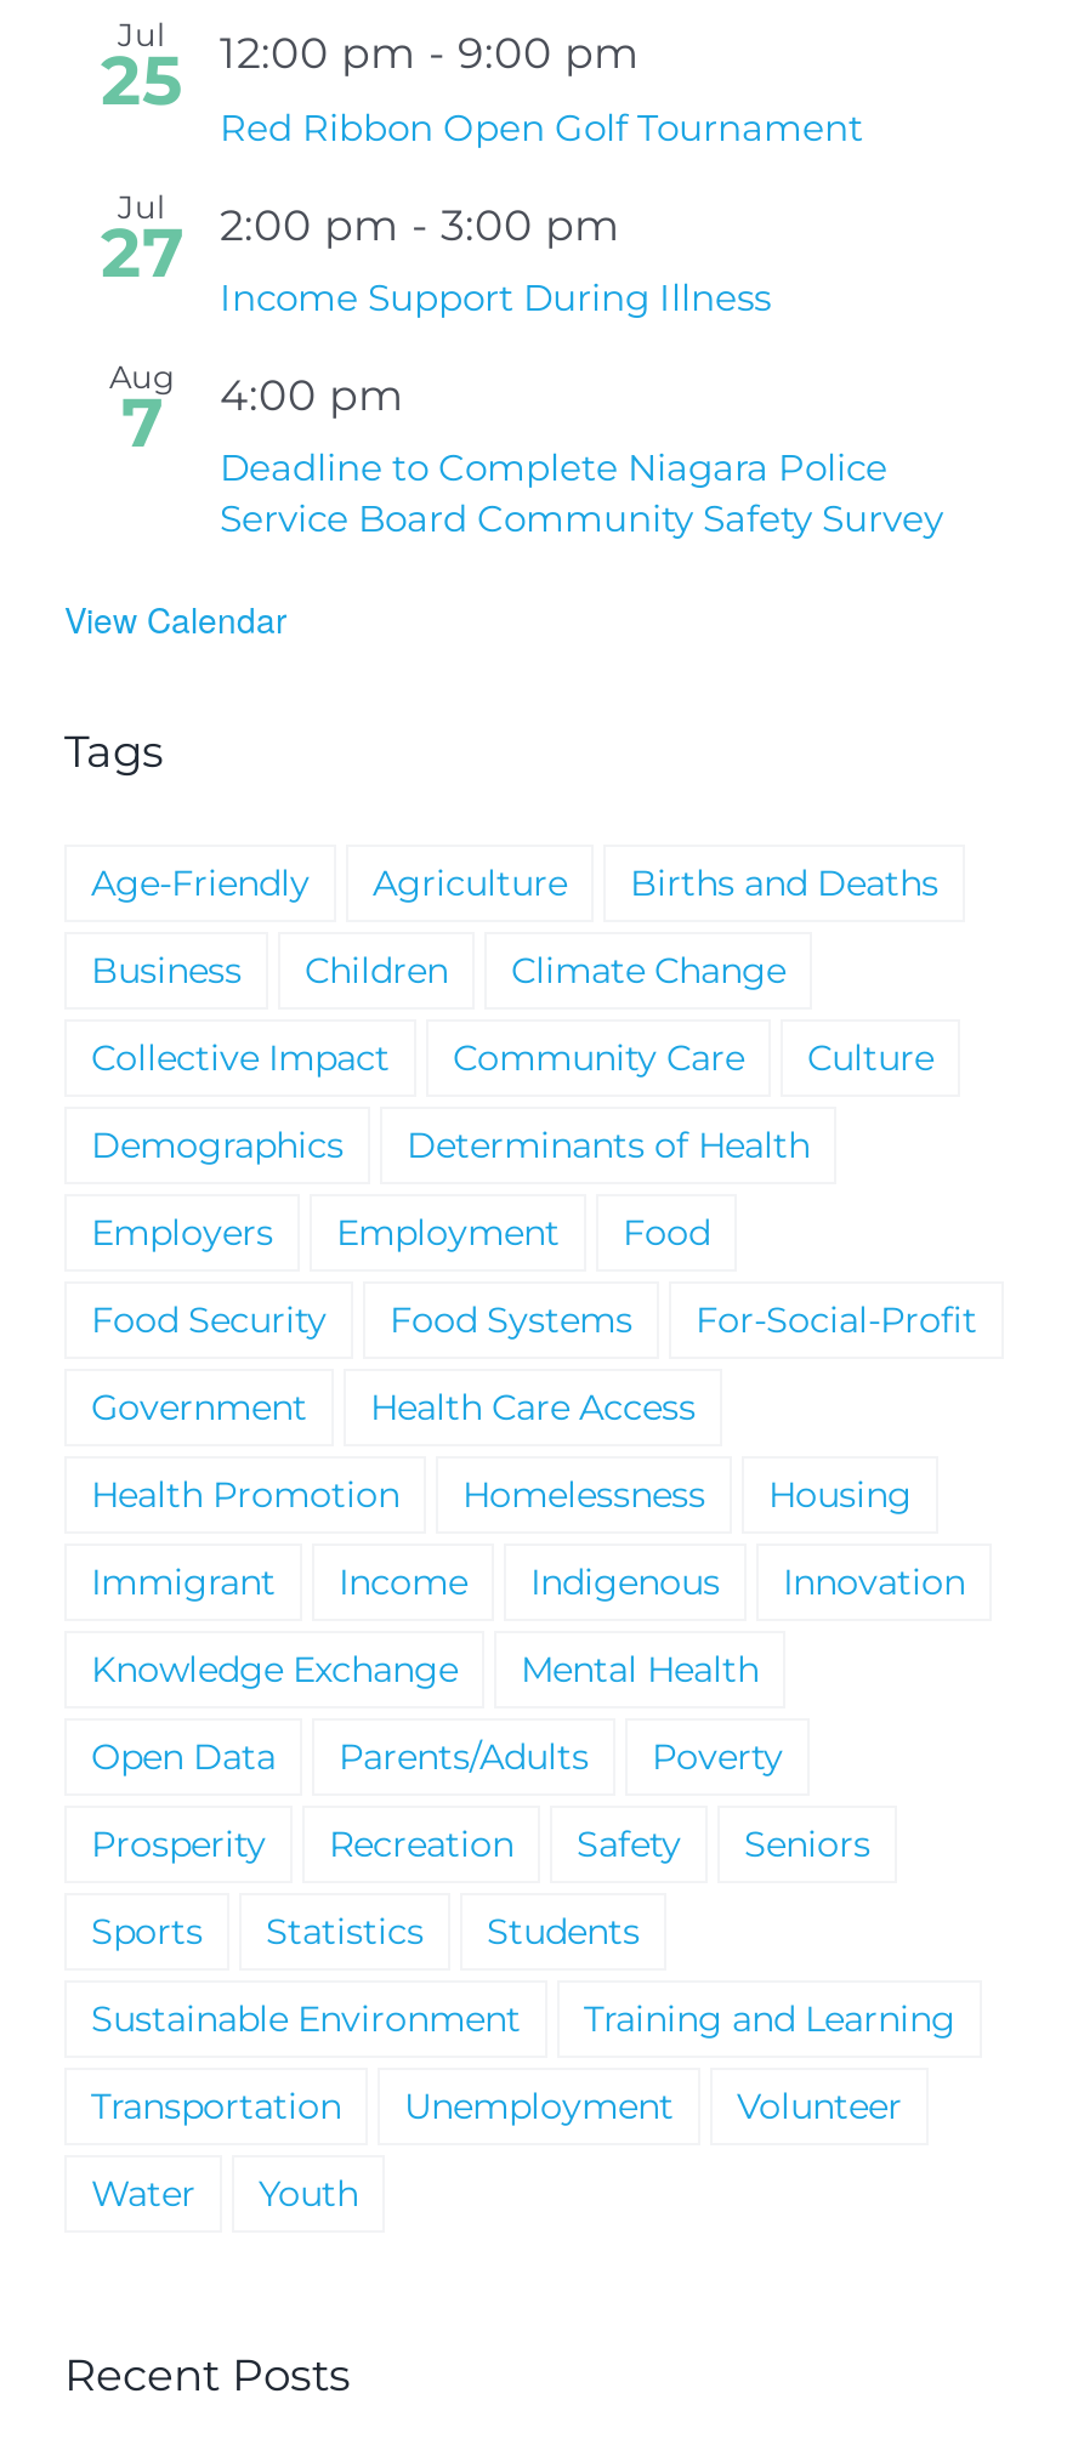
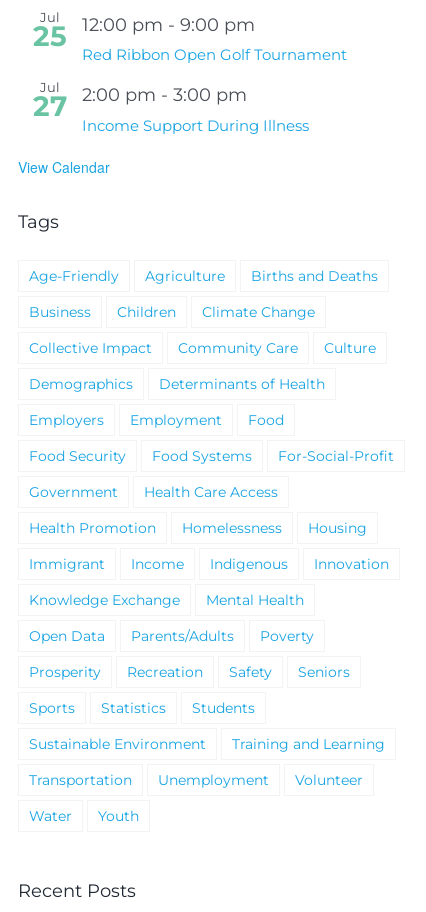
- Aug
- 7
- 4:00 pm
- Deadline to Complete Niagara Police
- Service Board Community Safety Survey
